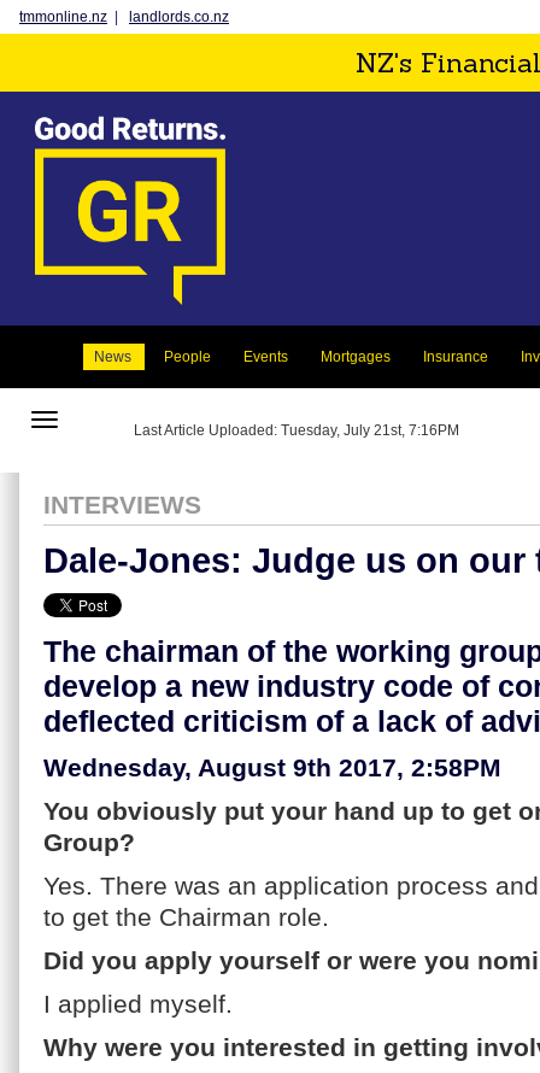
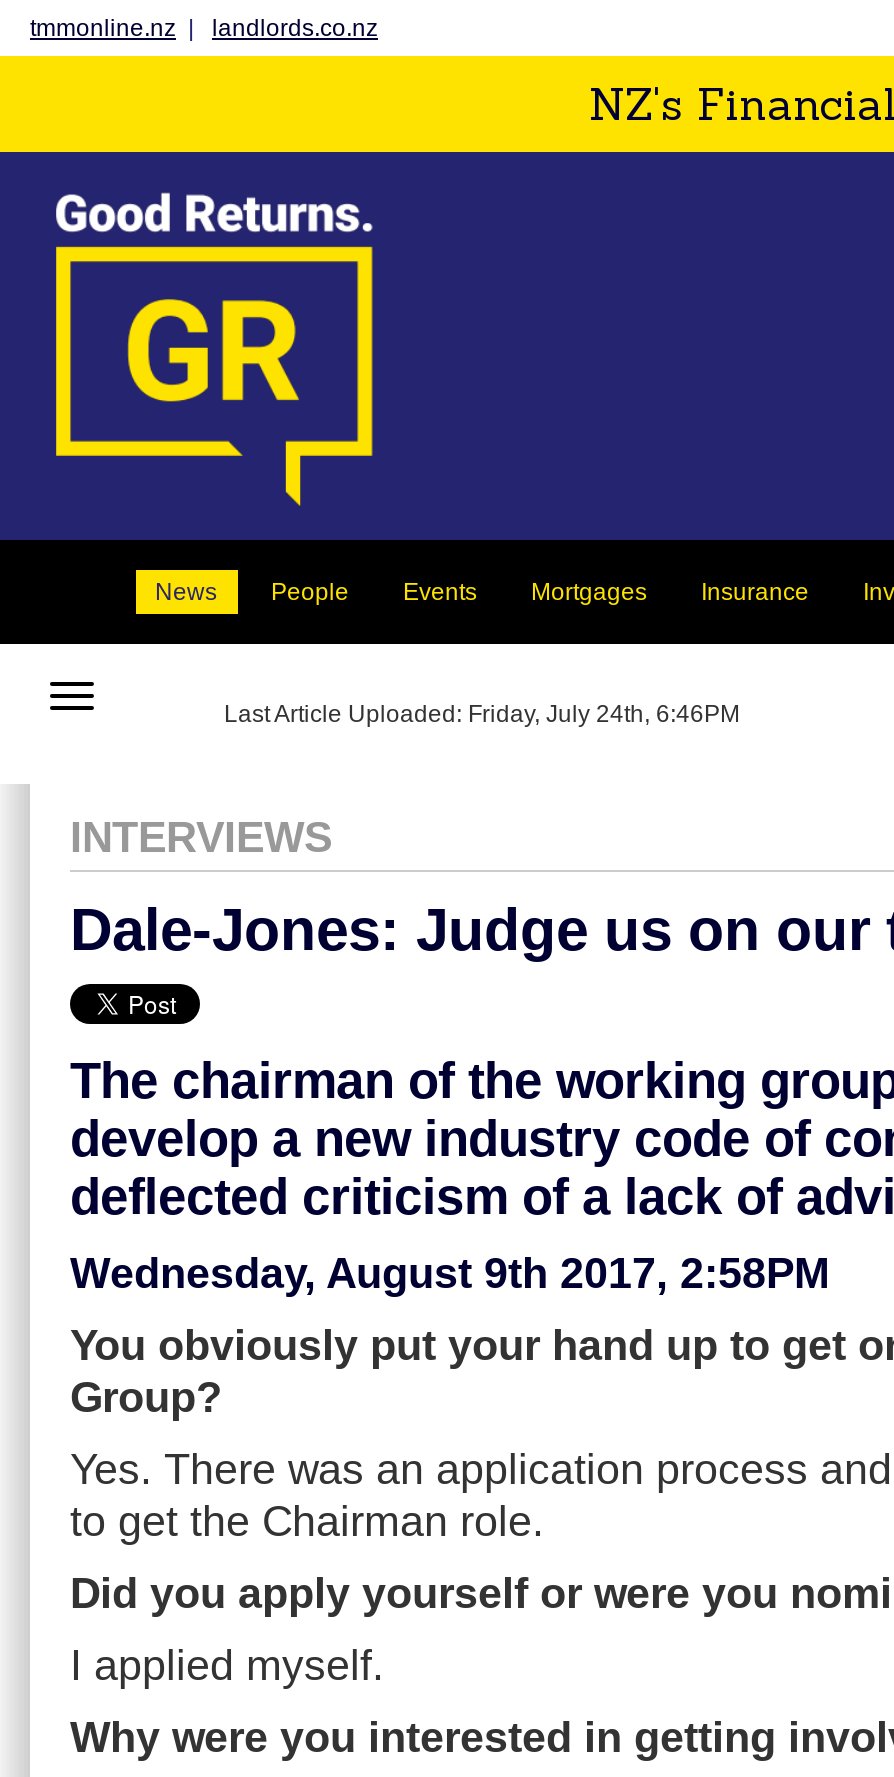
- Last Article Uploaded: Tuesday, July 21st, 7:16PM
+ Last Article Uploaded: Friday, July 24th, 6:46PM
